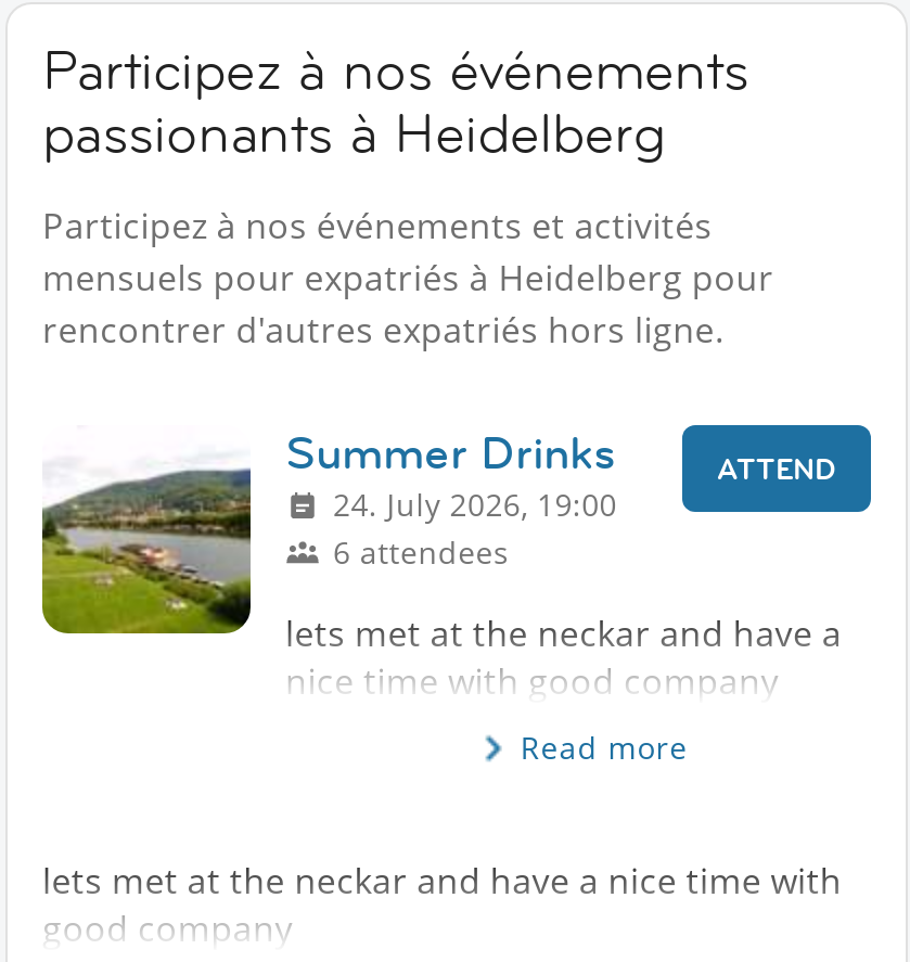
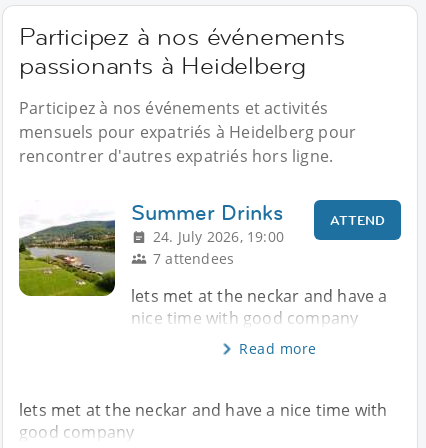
- 6 attendees
+ 7 attendees
